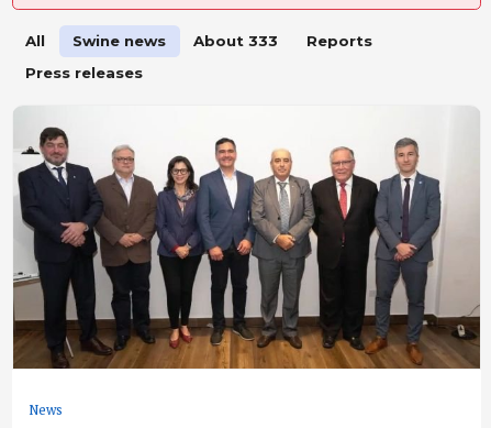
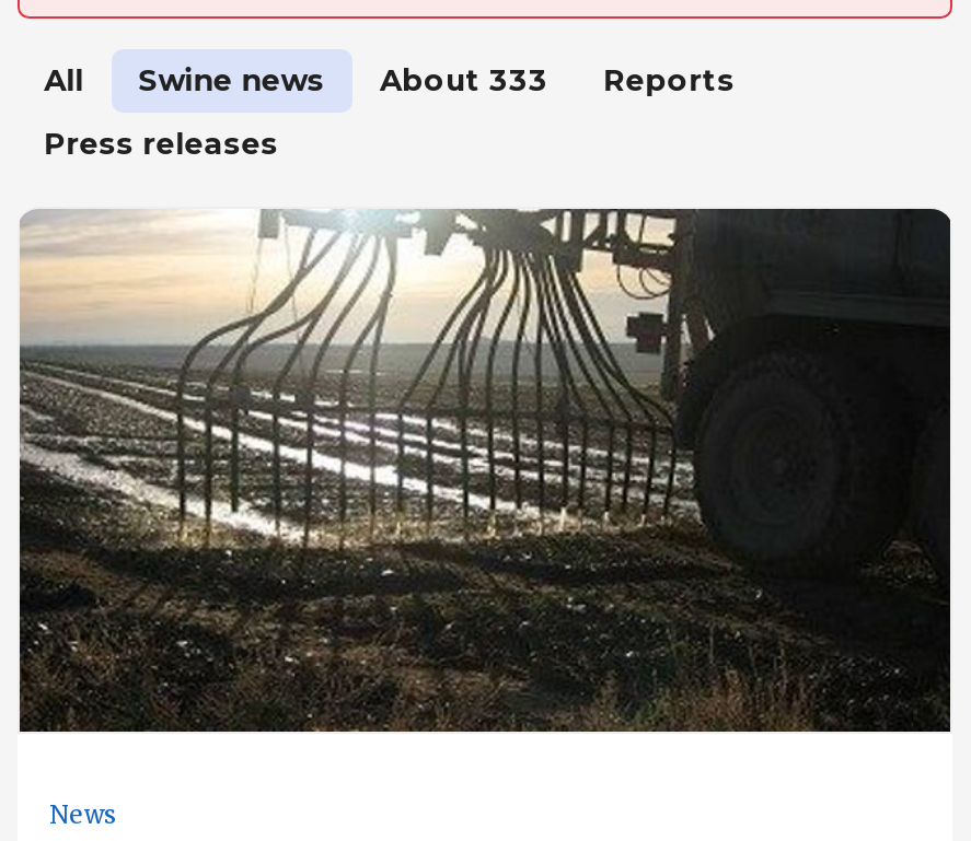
- [image]
+ [image]
